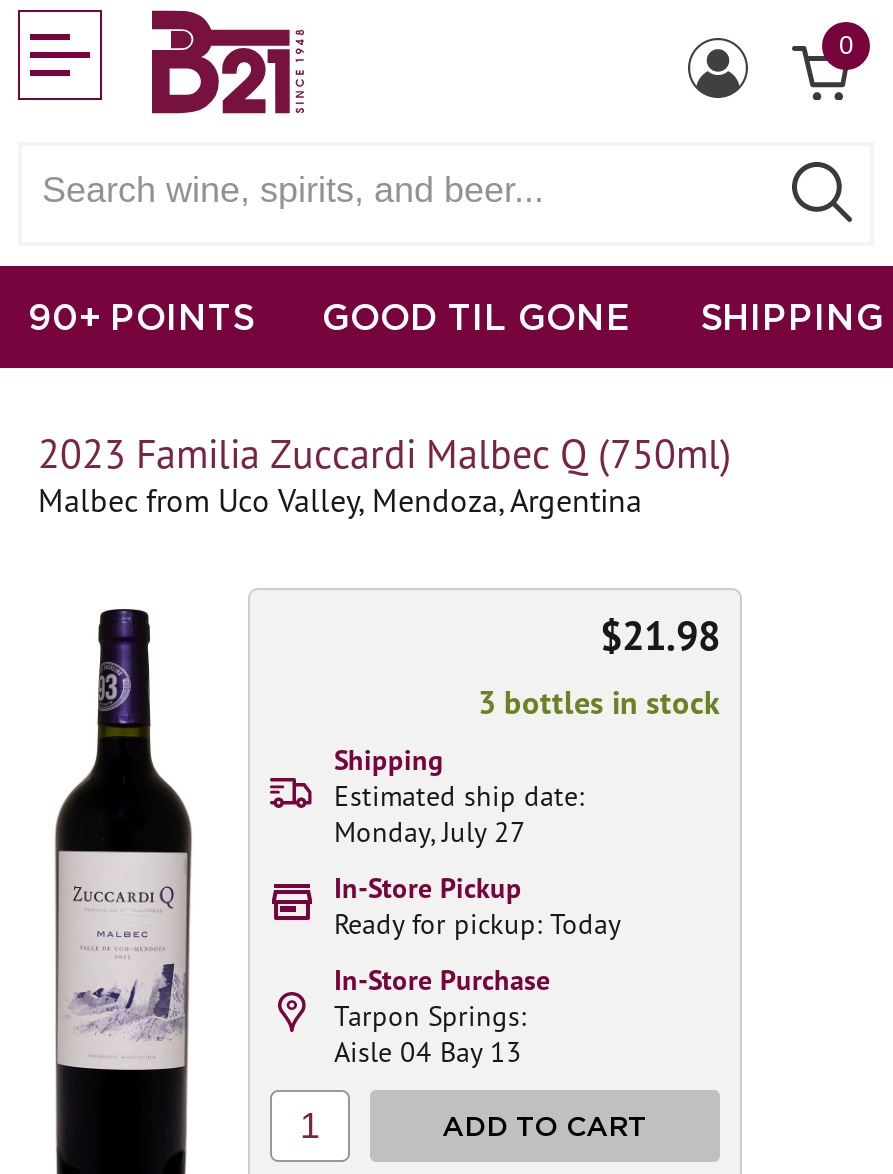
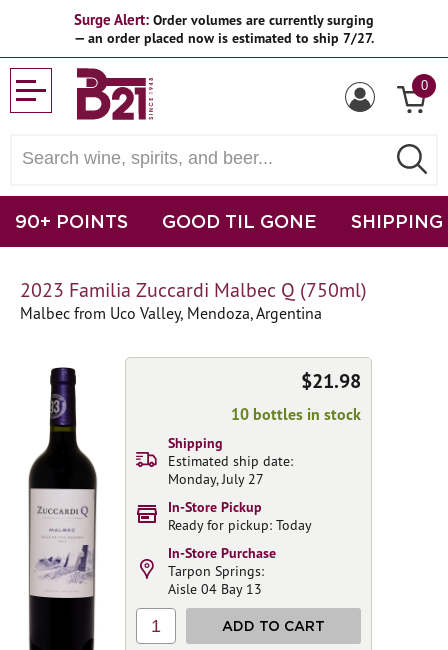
+ Surge Alert: Order volumes are currently surging
+ — an order placed now is estimated to ship 7/27.

- 3 bottles in stock
+ 10 bottles in stock
